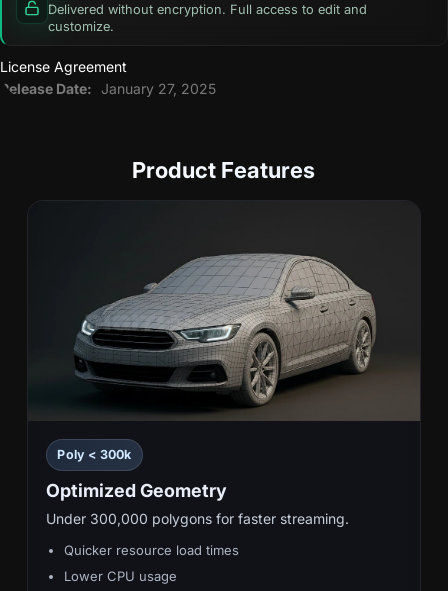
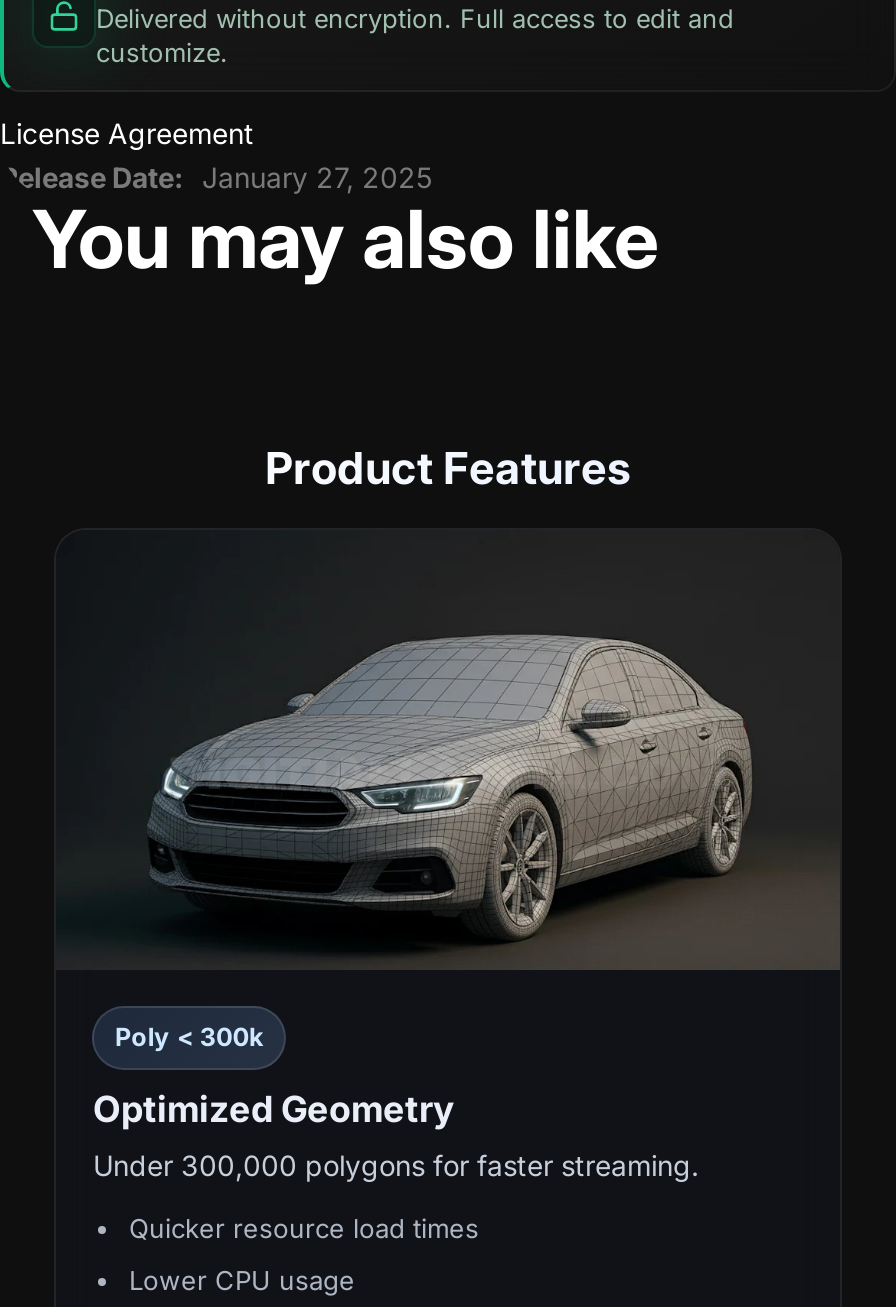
+ You may also like
